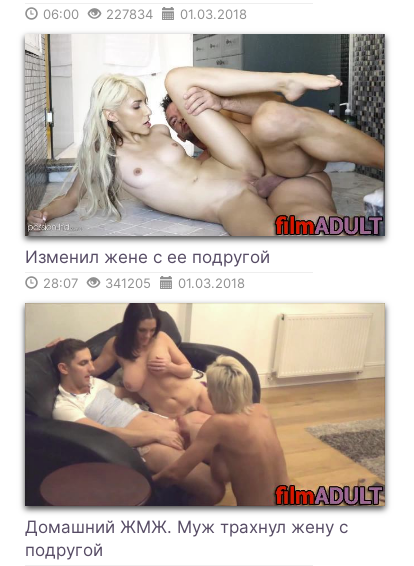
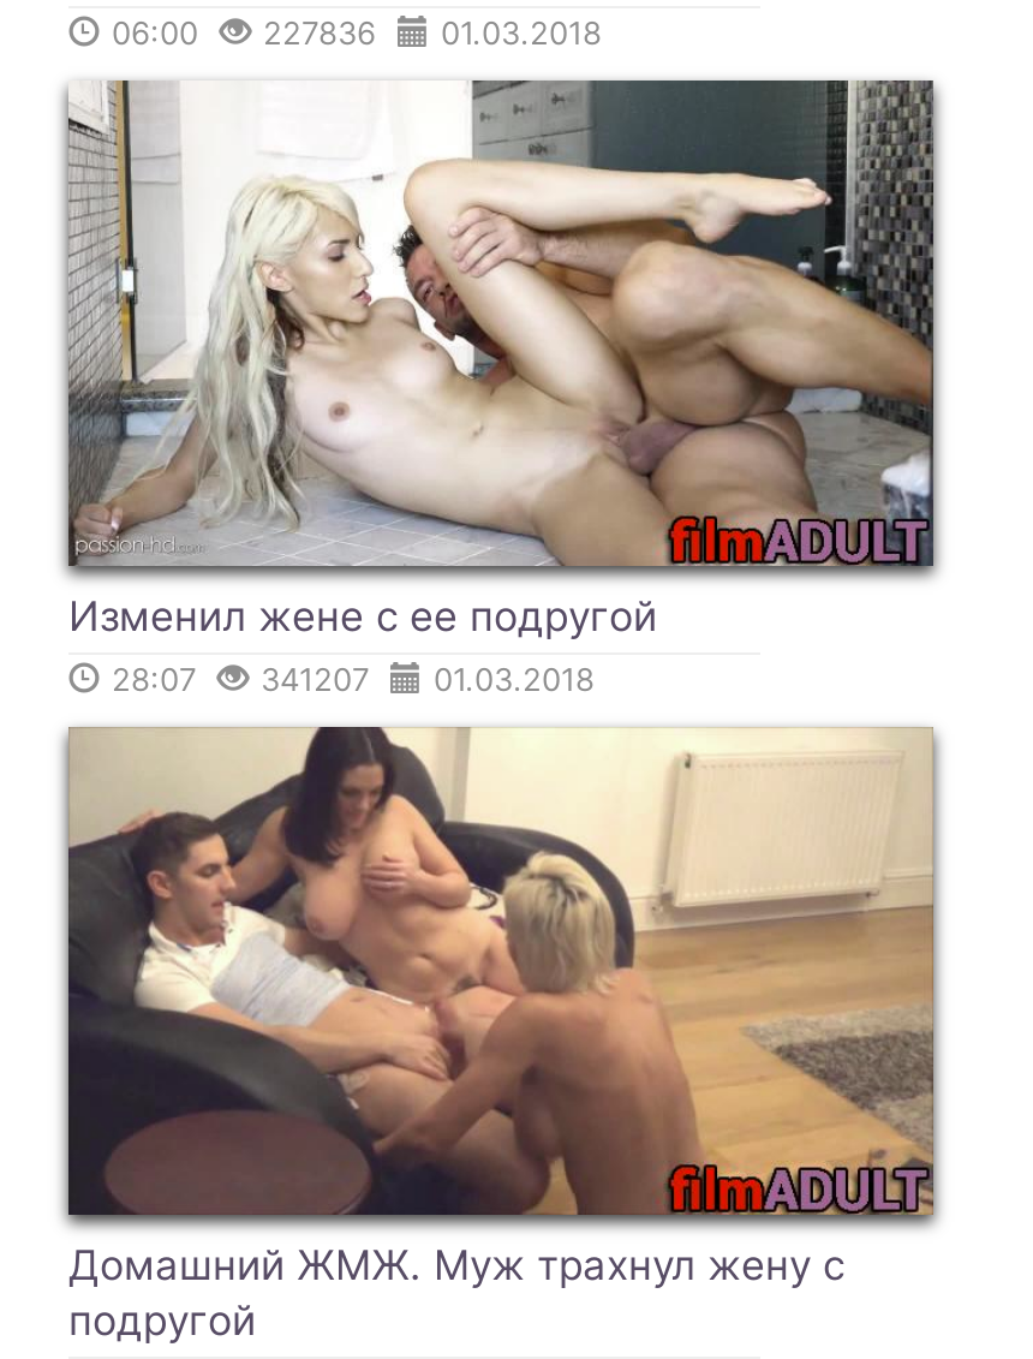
- 06:00 227834 01.03.2018
+ 06:00 227836 01.03.2018

- 28:07 341205 01.03.2018
+ 28:07 341207 01.03.2018
